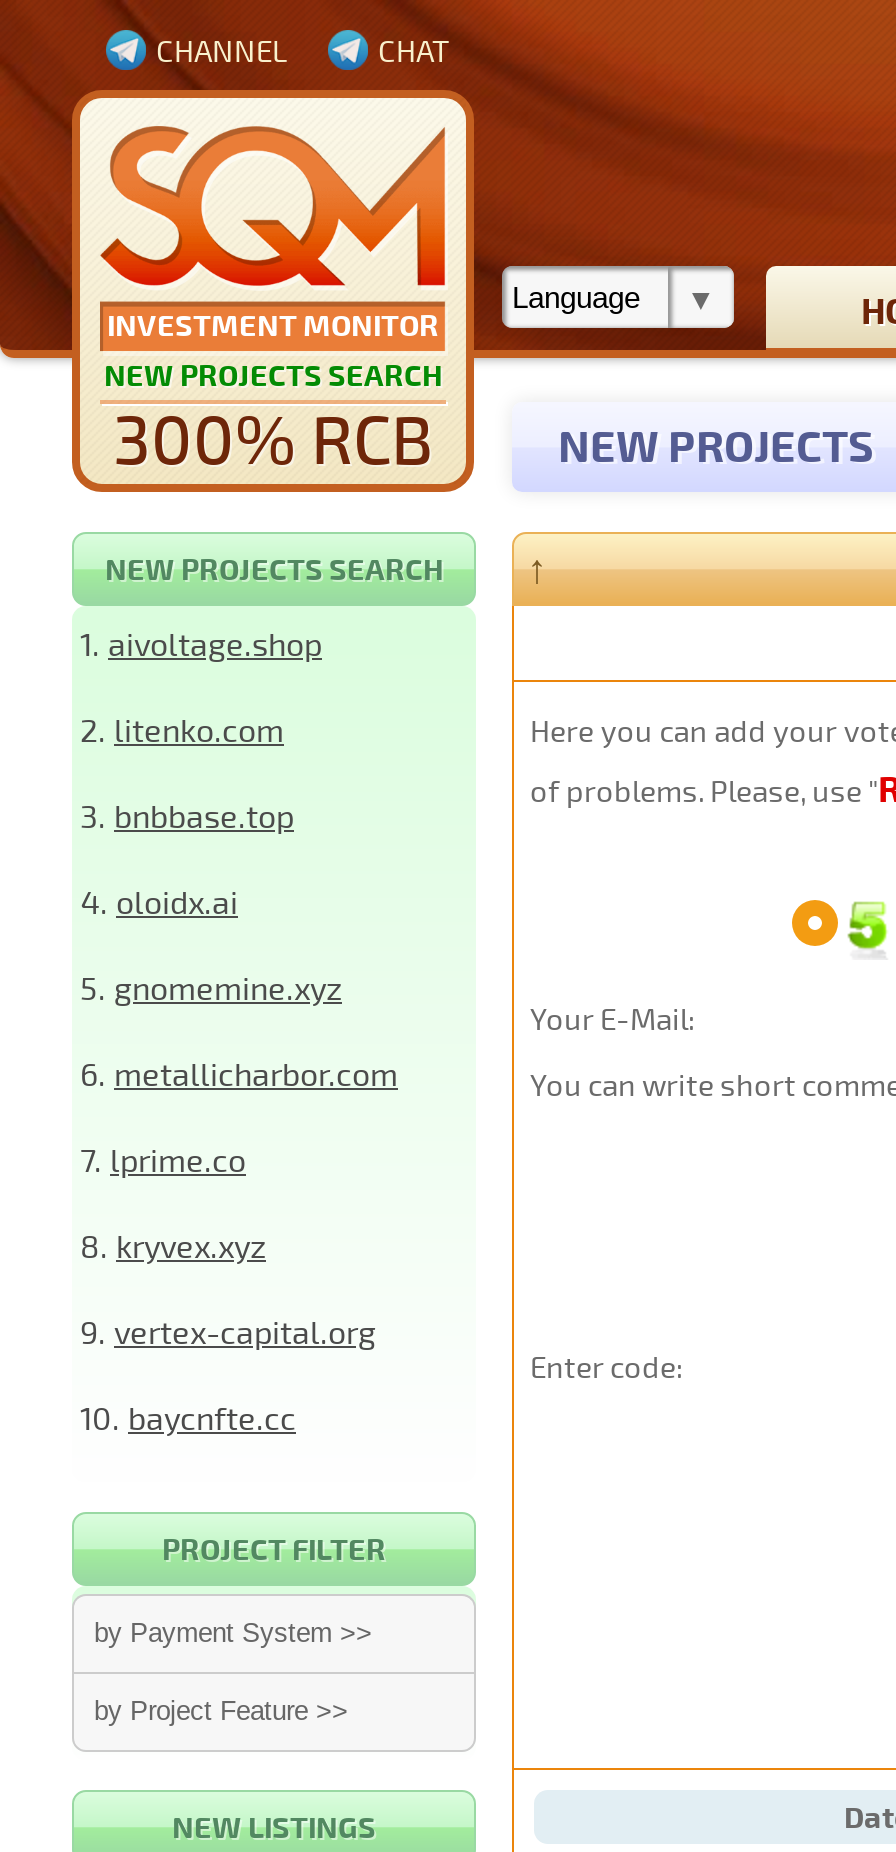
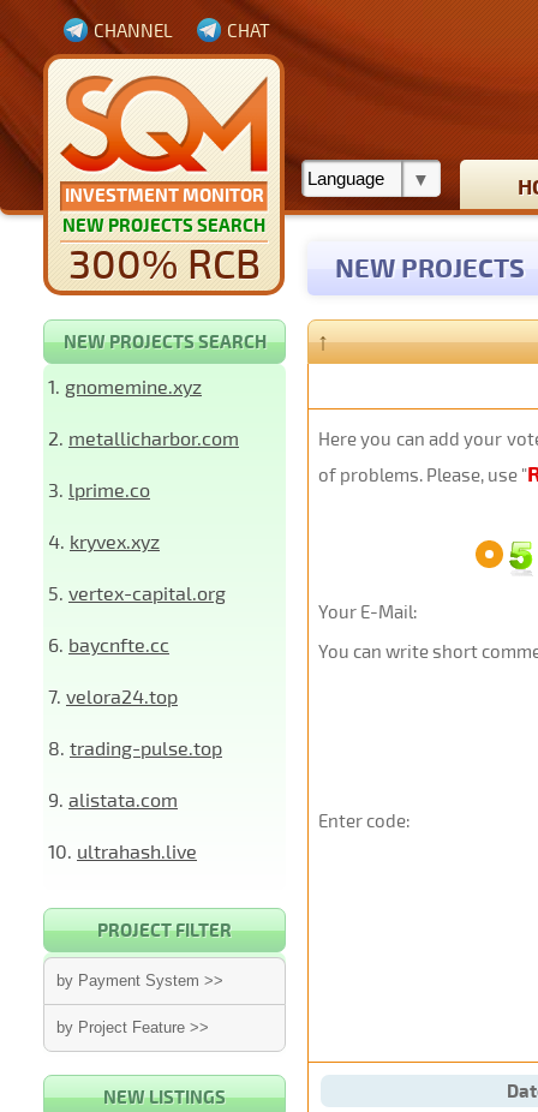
- 1. aivoltage.shop
+ 1. gnomemine.xyz

- 2. litenko.com
+ 2. metallicharbor.com

- 3. bnbbase.top
+ 3. lprime.co

- 4. oloidx.ai
+ 4. kryvex.xyz

- 5. gnomemine.xyz
+ 5. vertex-capital.org

- 6. metallicharbor.com
+ 6. baycnfte.cc

- 7. lprime.co
+ 7. velora24.top

- 8. kryvex.xyz
+ 8. trading-pulse.top

- 9. vertex-capital.org
+ 9. alistata.com

- 10. baycnfte.cc
+ 10. ultrahash.live
